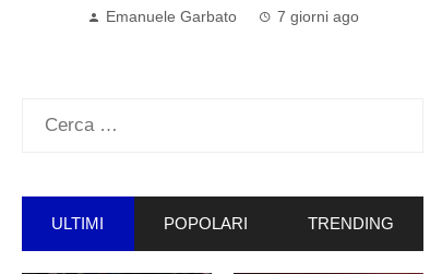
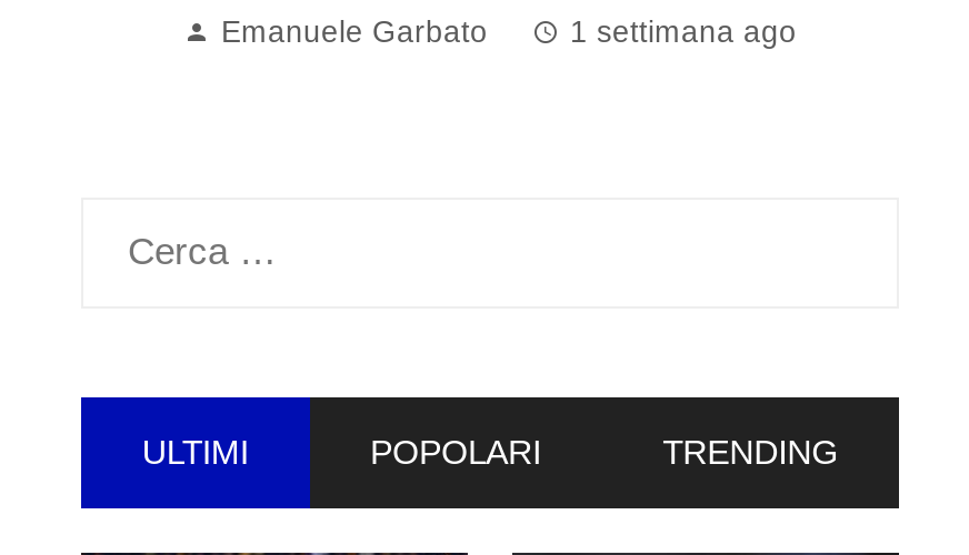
- 7 giorni ago
+ 1 settimana ago
